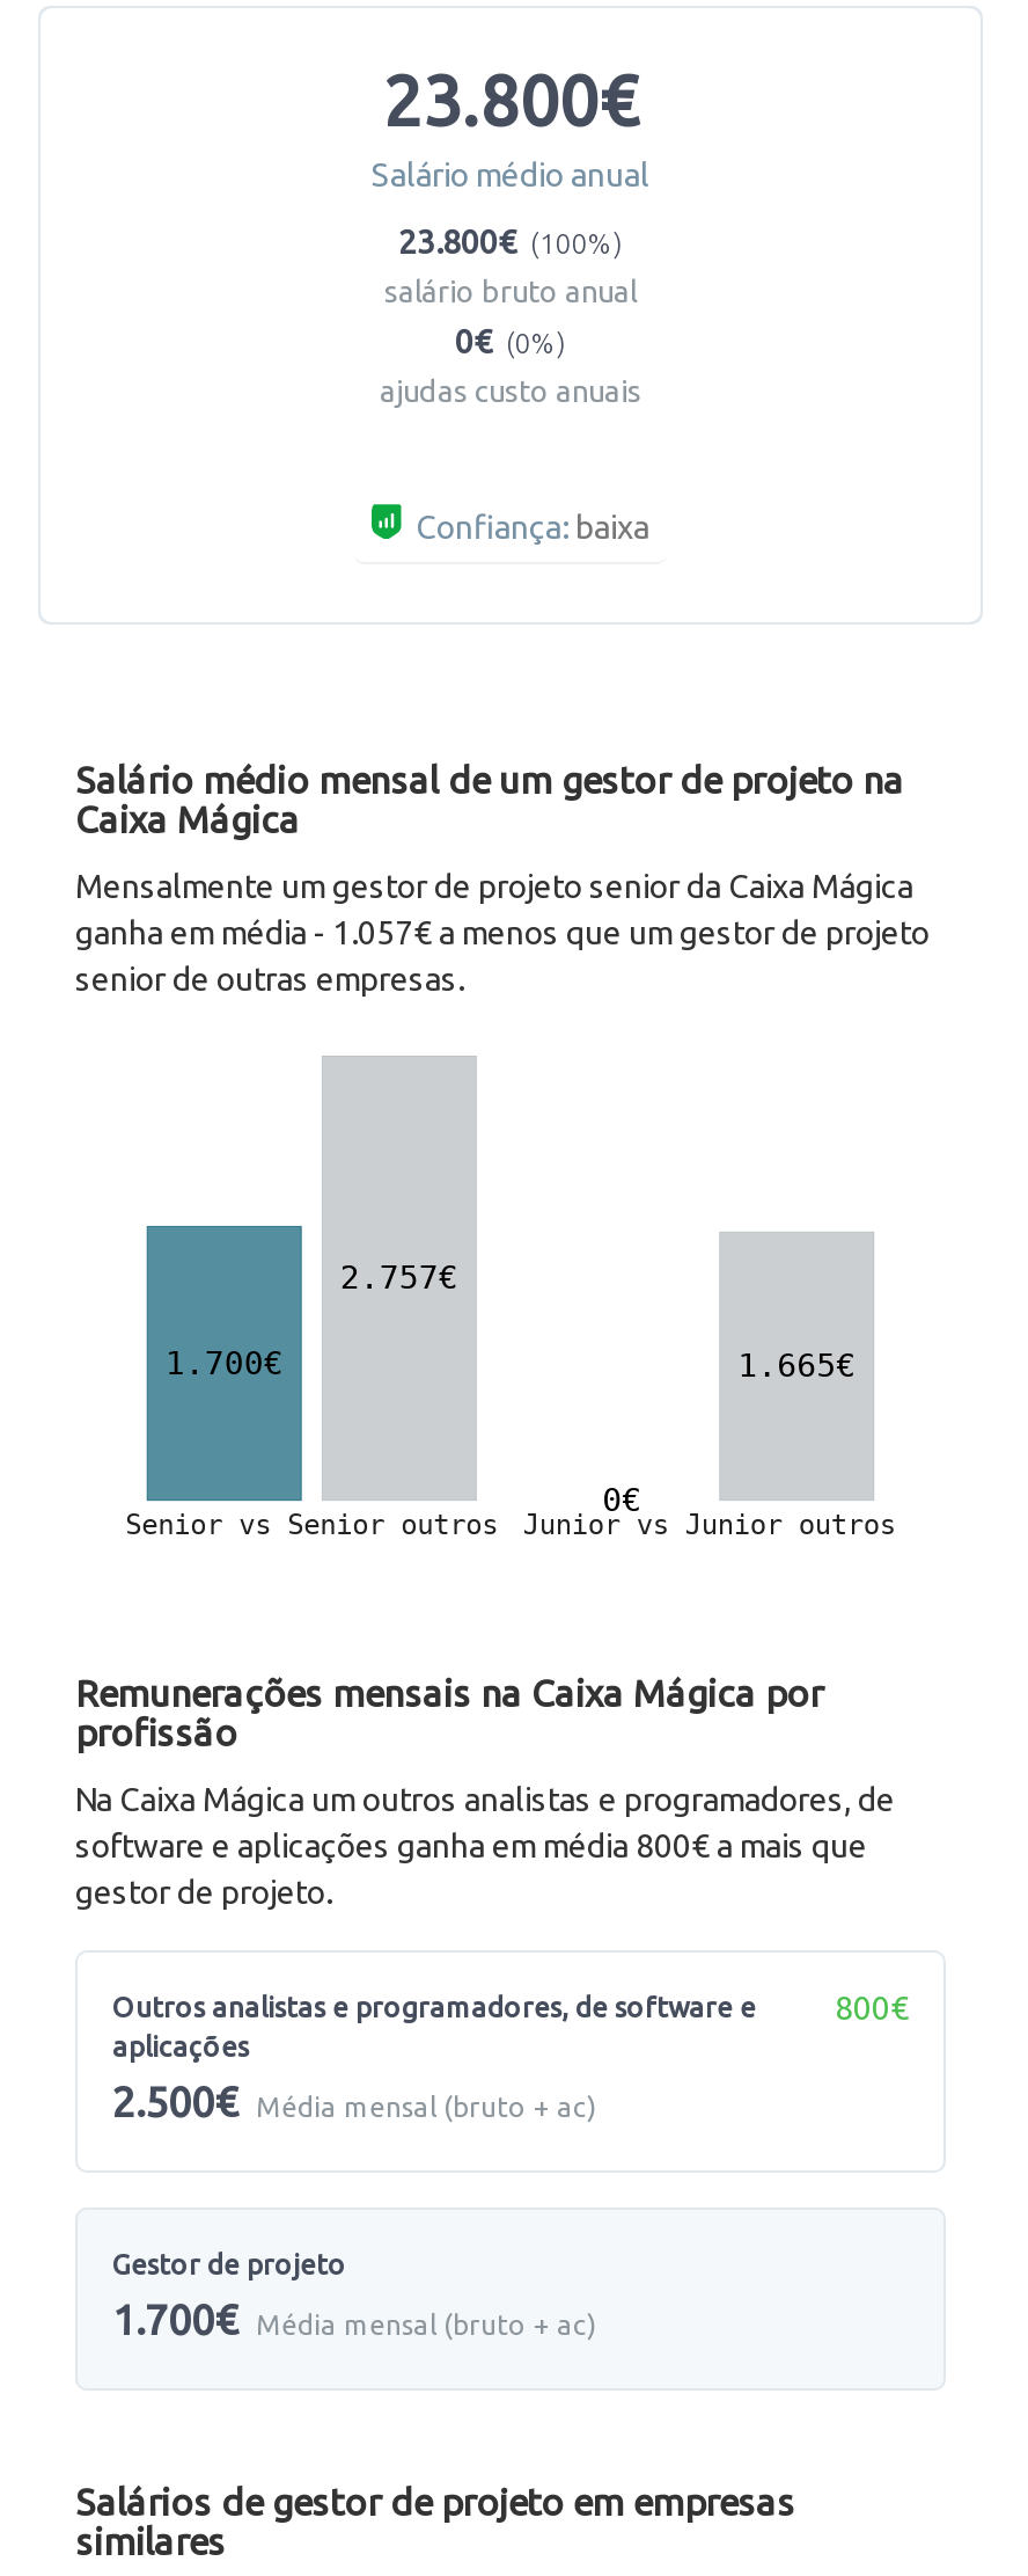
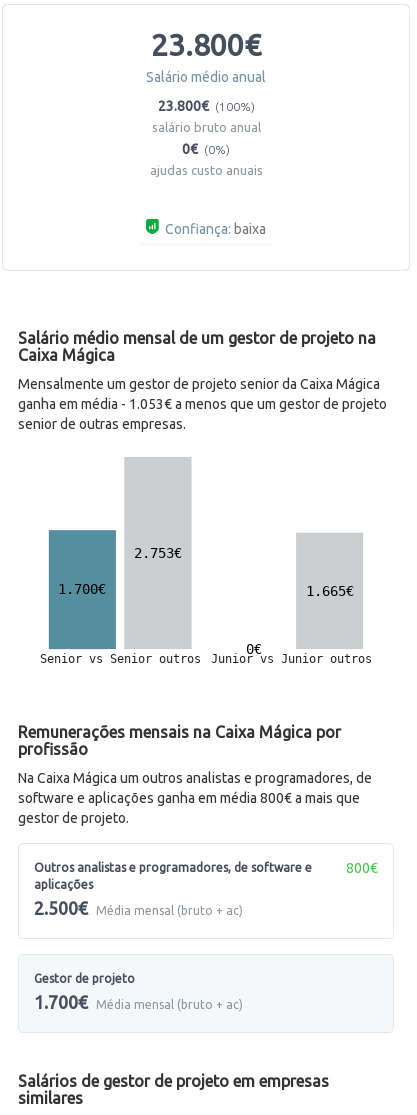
- ganha em média - 1.057€ a menos que um gestor de projeto
+ ganha em média - 1.053€ a menos que um gestor de projeto
